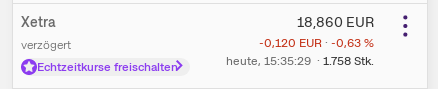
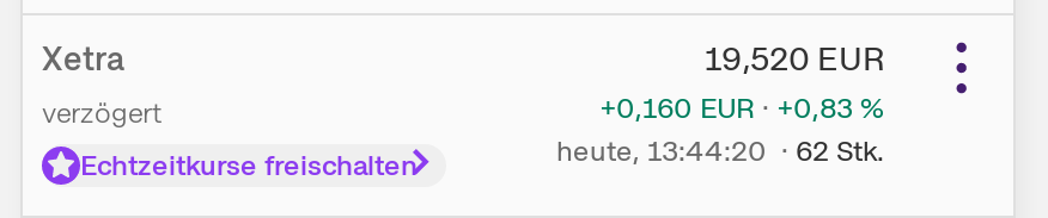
- 18,860 EUR
+ 19,520 EUR

- -0,120 EUR · -0,63 %
+ +0,160 EUR · +0,83 %

- heute, 15:35:29 · 1.758 Stk.
+ heute, 13:44:20 · 62 Stk.
